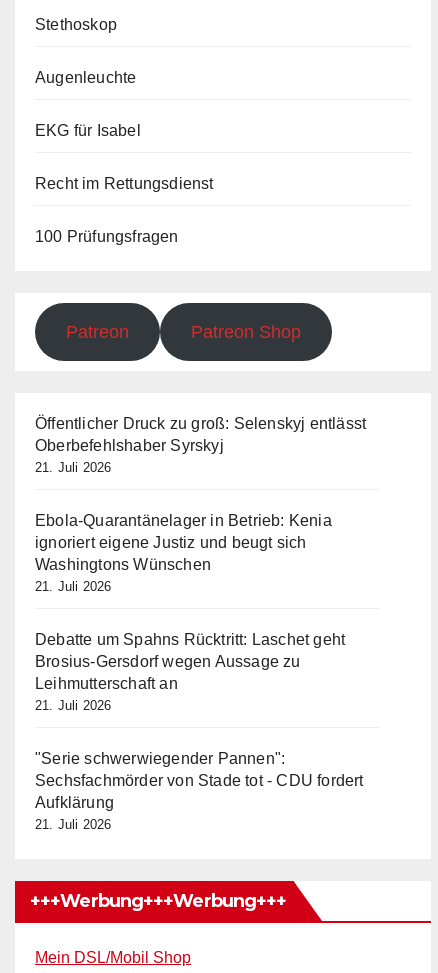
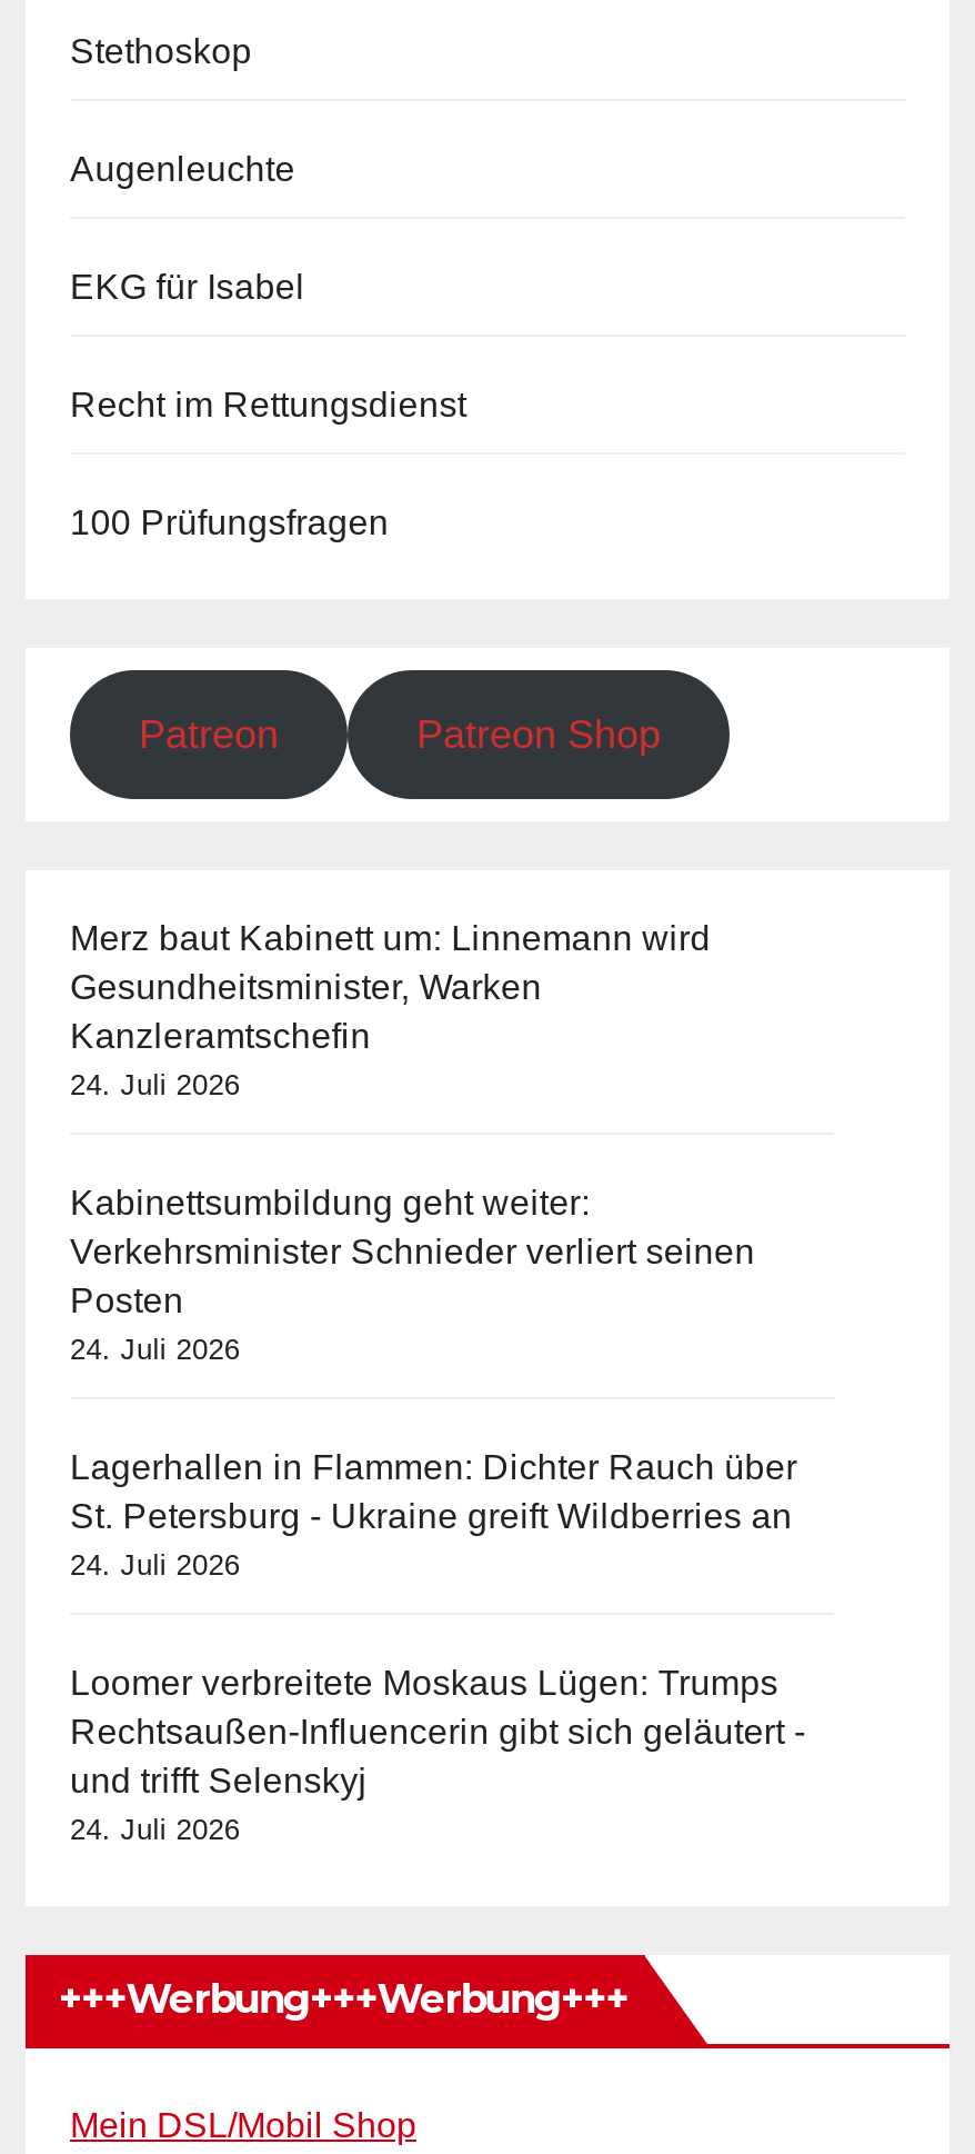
- Öffentlicher Druck zu groß: Selenskyj entlässt
- Oberbefehlshaber Syrskyj
- 21. Juli 2026
+ Merz baut Kabinett um: Linnemann wird
+ Gesundheitsminister, Warken
+ Kanzleramtschefin
+ 24. Juli 2026

- Ebola-Quarantänelager in Betrieb: Kenia
- ignoriert eigene Justiz und beugt sich
- Washingtons Wünschen
- 21. Juli 2026
+ Kabinettsumbildung geht weiter:
+ Verkehrsminister Schnieder verliert seinen
+ Posten
+ 24. Juli 2026

- Debatte um Spahns Rücktritt: Laschet geht
- Brosius-Gersdorf wegen Aussage zu
- Leihmutterschaft an
- 21. Juli 2026
+ Lagerhallen in Flammen: Dichter Rauch über
+ St. Petersburg - Ukraine greift Wildberries an
+ 24. Juli 2026

- "Serie schwerwiegender Pannen":
- Sechsfachmörder von Stade tot - CDU fordert
- Aufklärung
- 21. Juli 2026
+ Loomer verbreitete Moskaus Lügen: Trumps
+ Rechtsaußen-Influencerin gibt sich geläutert -
+ und trifft Selenskyj
+ 24. Juli 2026
